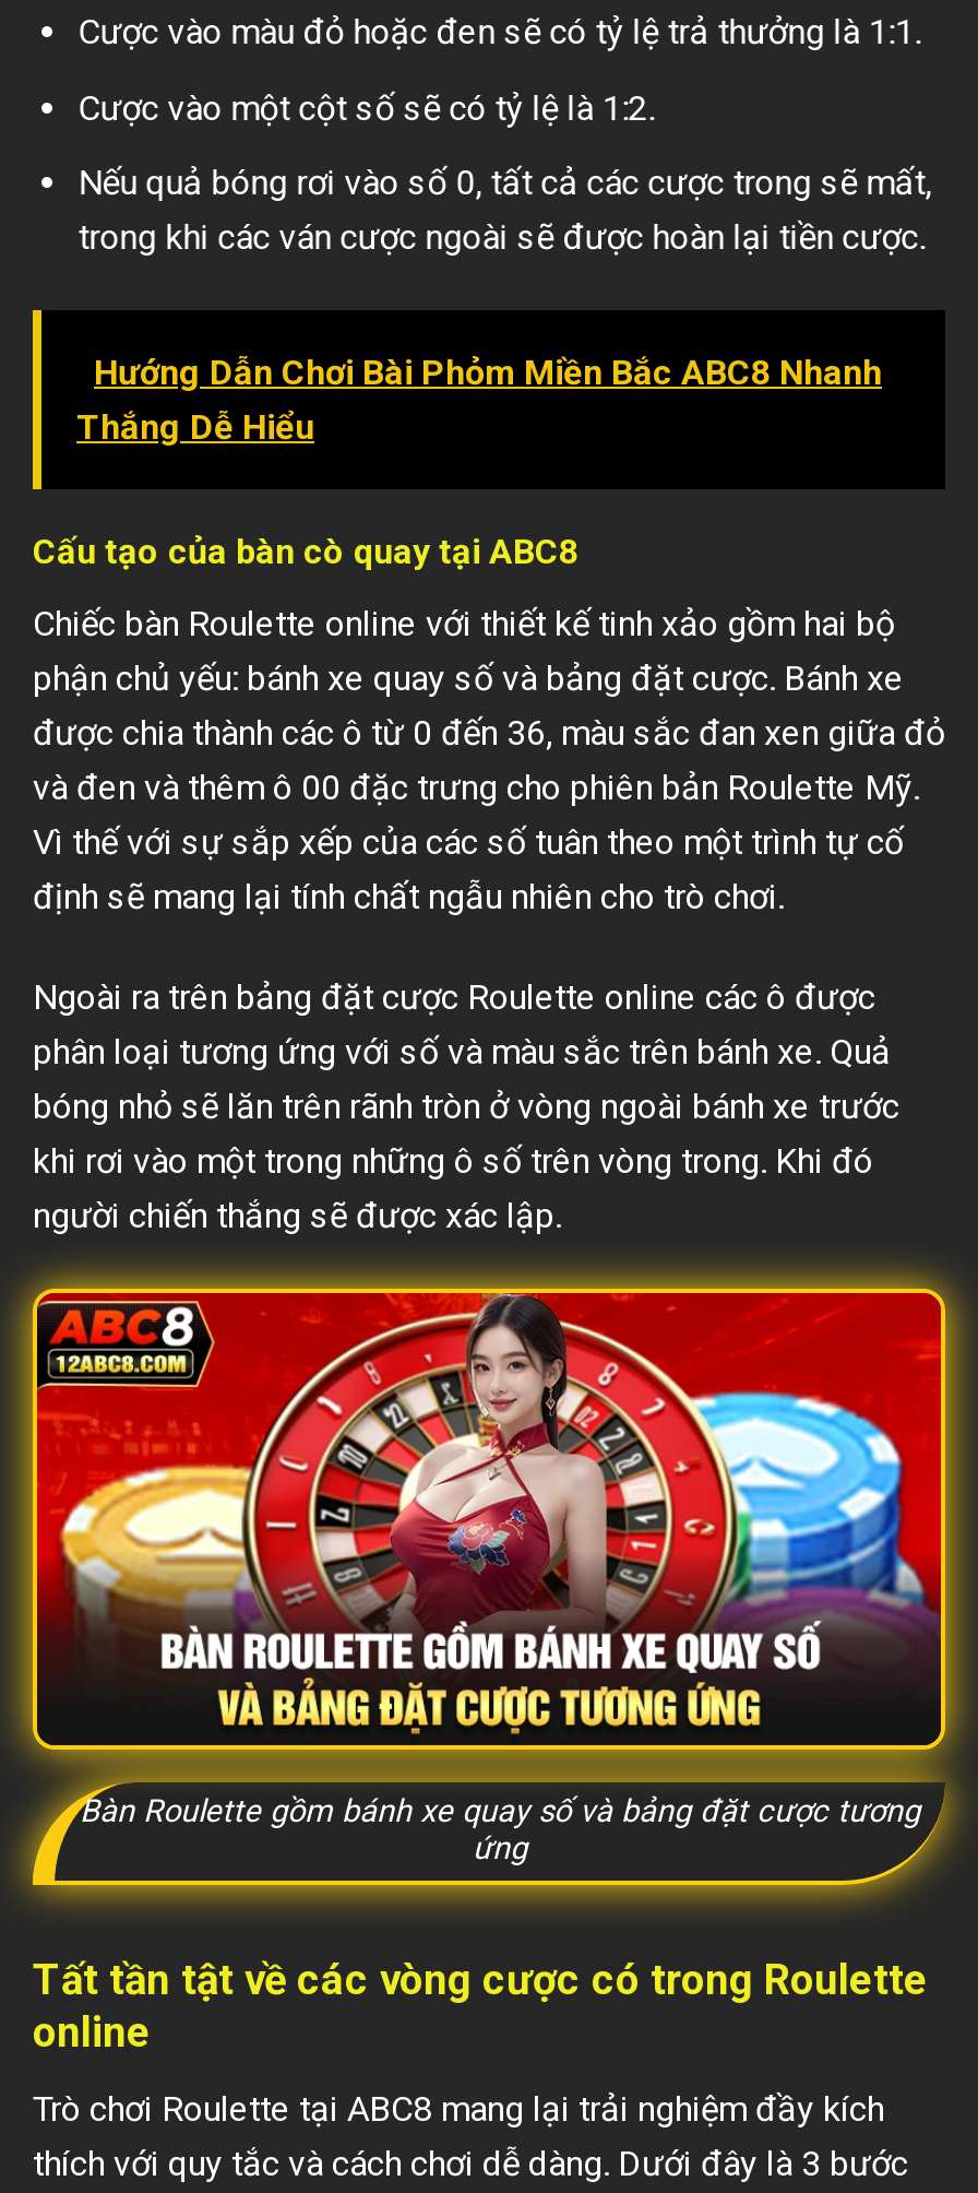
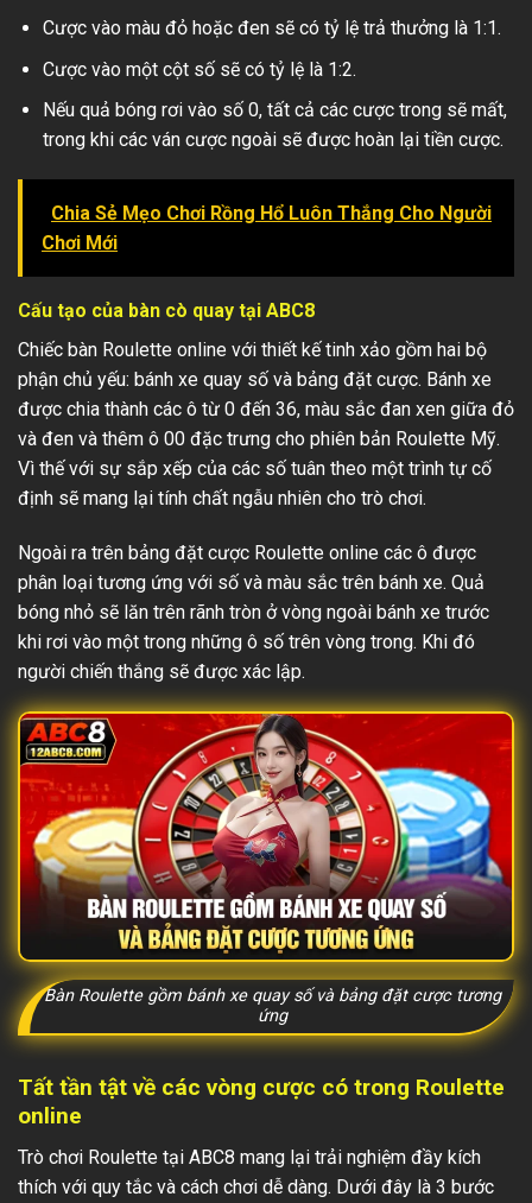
- Hướng Dẫn Chơi Bài Phỏm Miền Bắc ABC8 Nhanh
- Thắng Dễ Hiểu
+ Chia Sẻ Mẹo Chơi Rồng Hổ Luôn Thắng Cho Người
+ Chơi Mới
